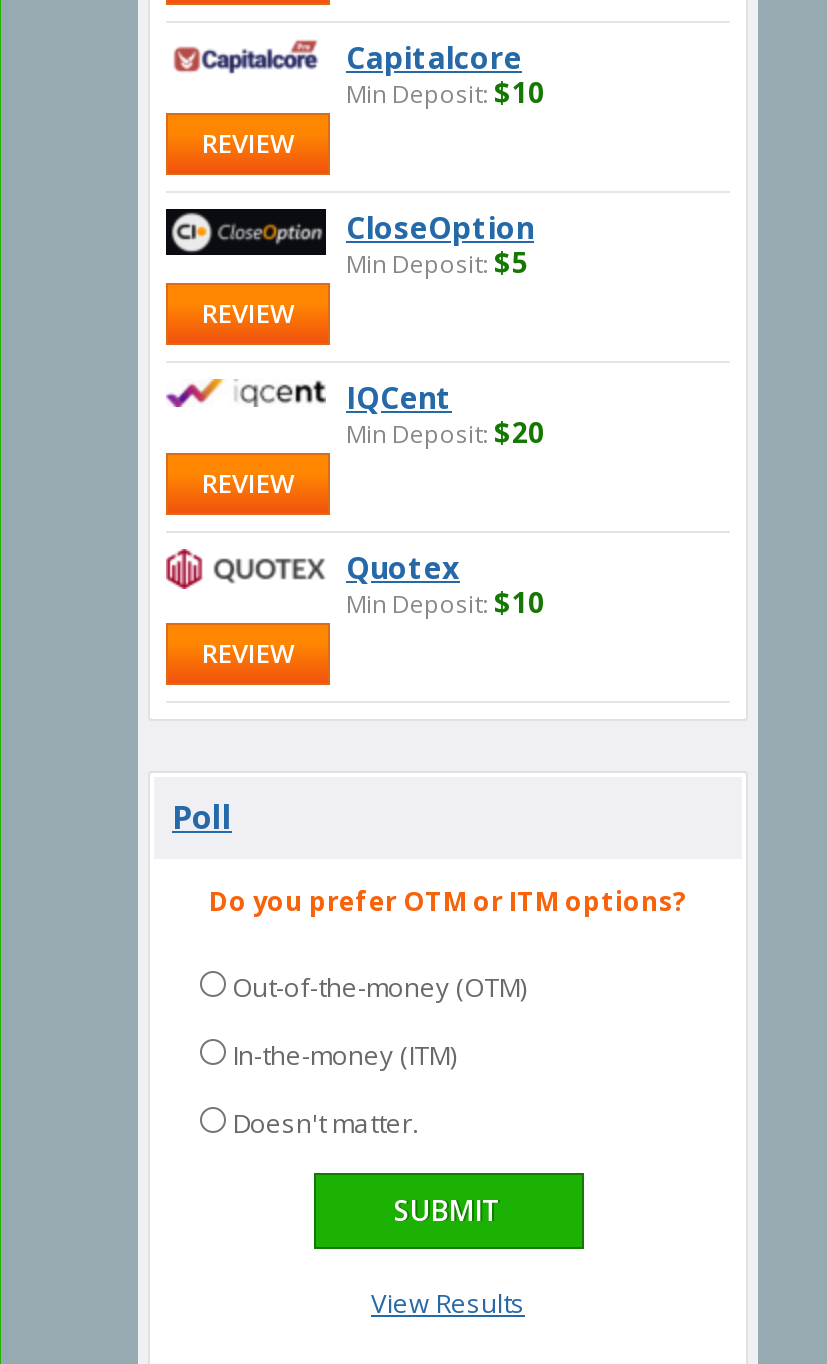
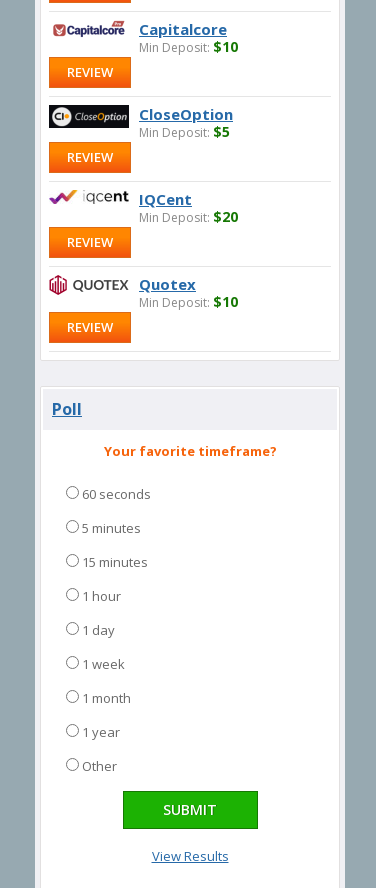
- Do you prefer OTM or ITM options?
- Out-of-the-money (OTM)
- In-the-money (ITM)
- Doesn't matter.
+ Your favorite timeframe?
+ 60 seconds
+ 5 minutes
+ 15 minutes
+ 1 hour
+ 1 day
+ 1 week
+ 1 month
+ 1 year
+ Other
